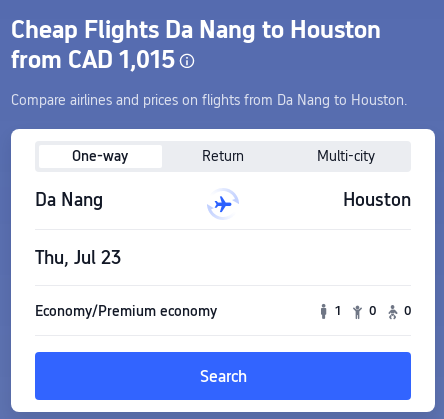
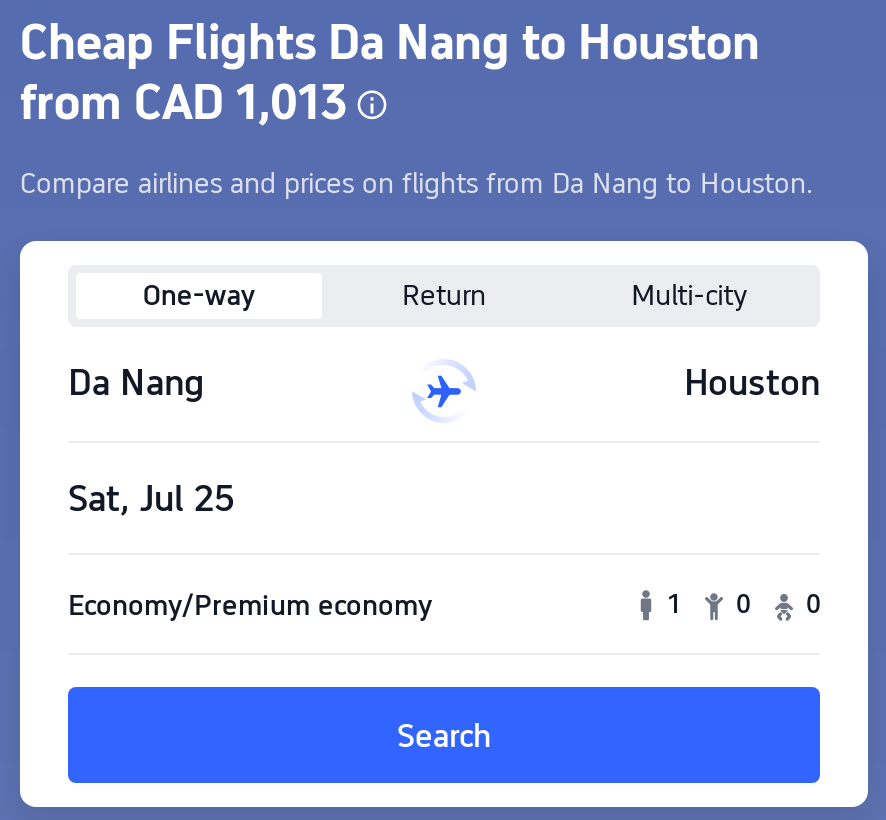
- from CAD 1,015
+ from CAD 1,013

- Thu, Jul 23
+ Sat, Jul 25
